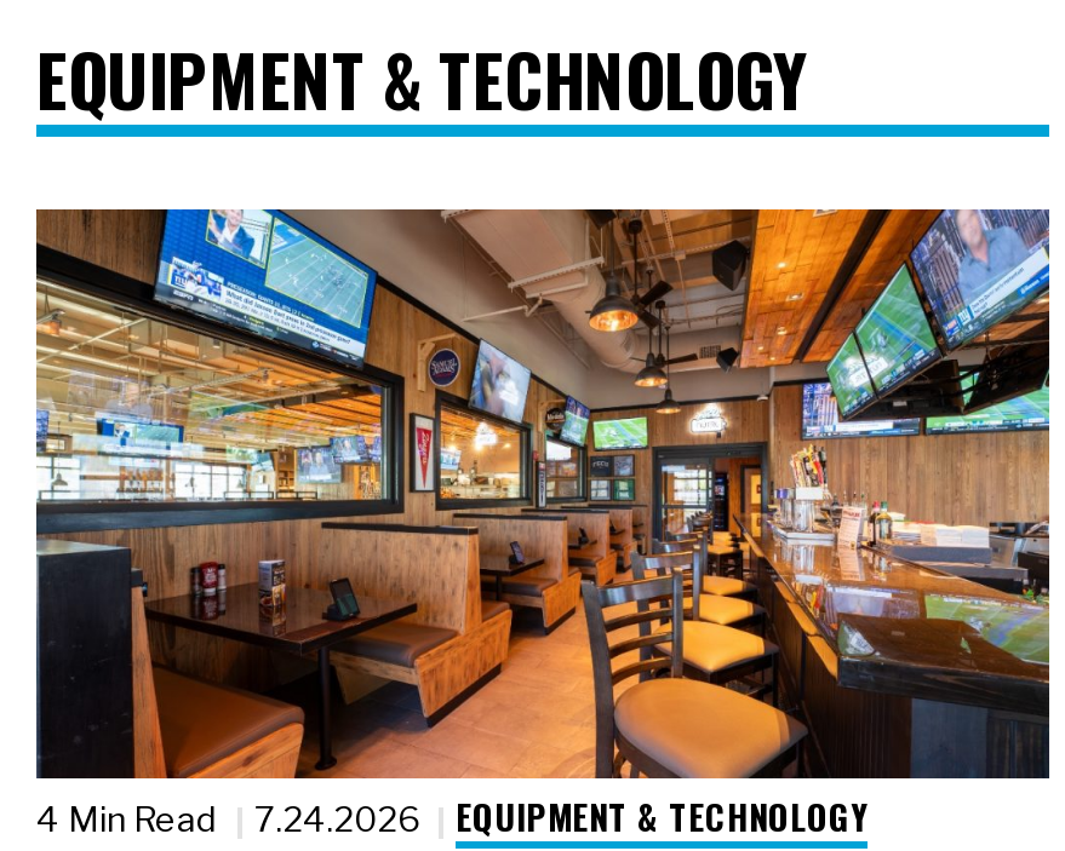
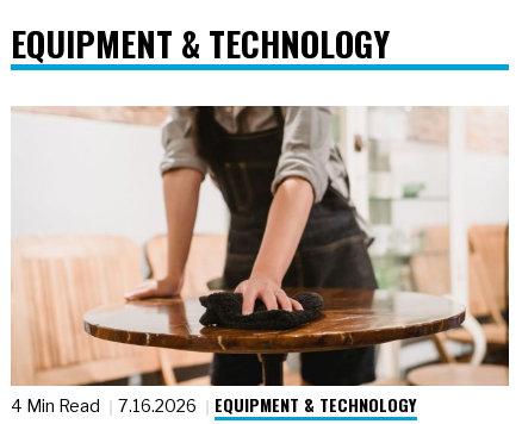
- [image]
- 4 Min Read 7.24.2026 EQUIPMENT & TECHNOLOGY
+ [image]
+ 4 Min Read 7.16.2026 EQUIPMENT & TECHNOLOGY
